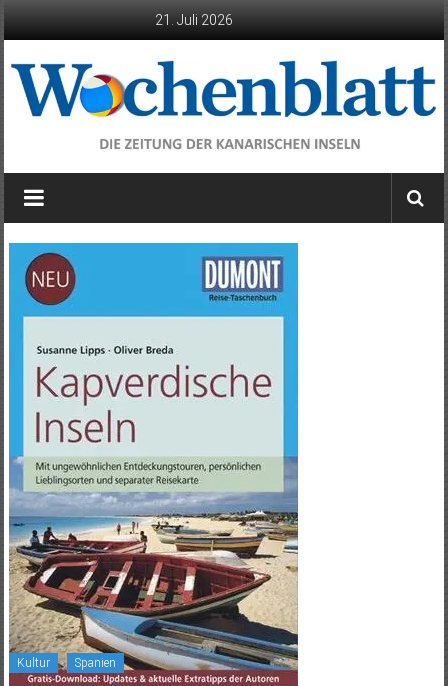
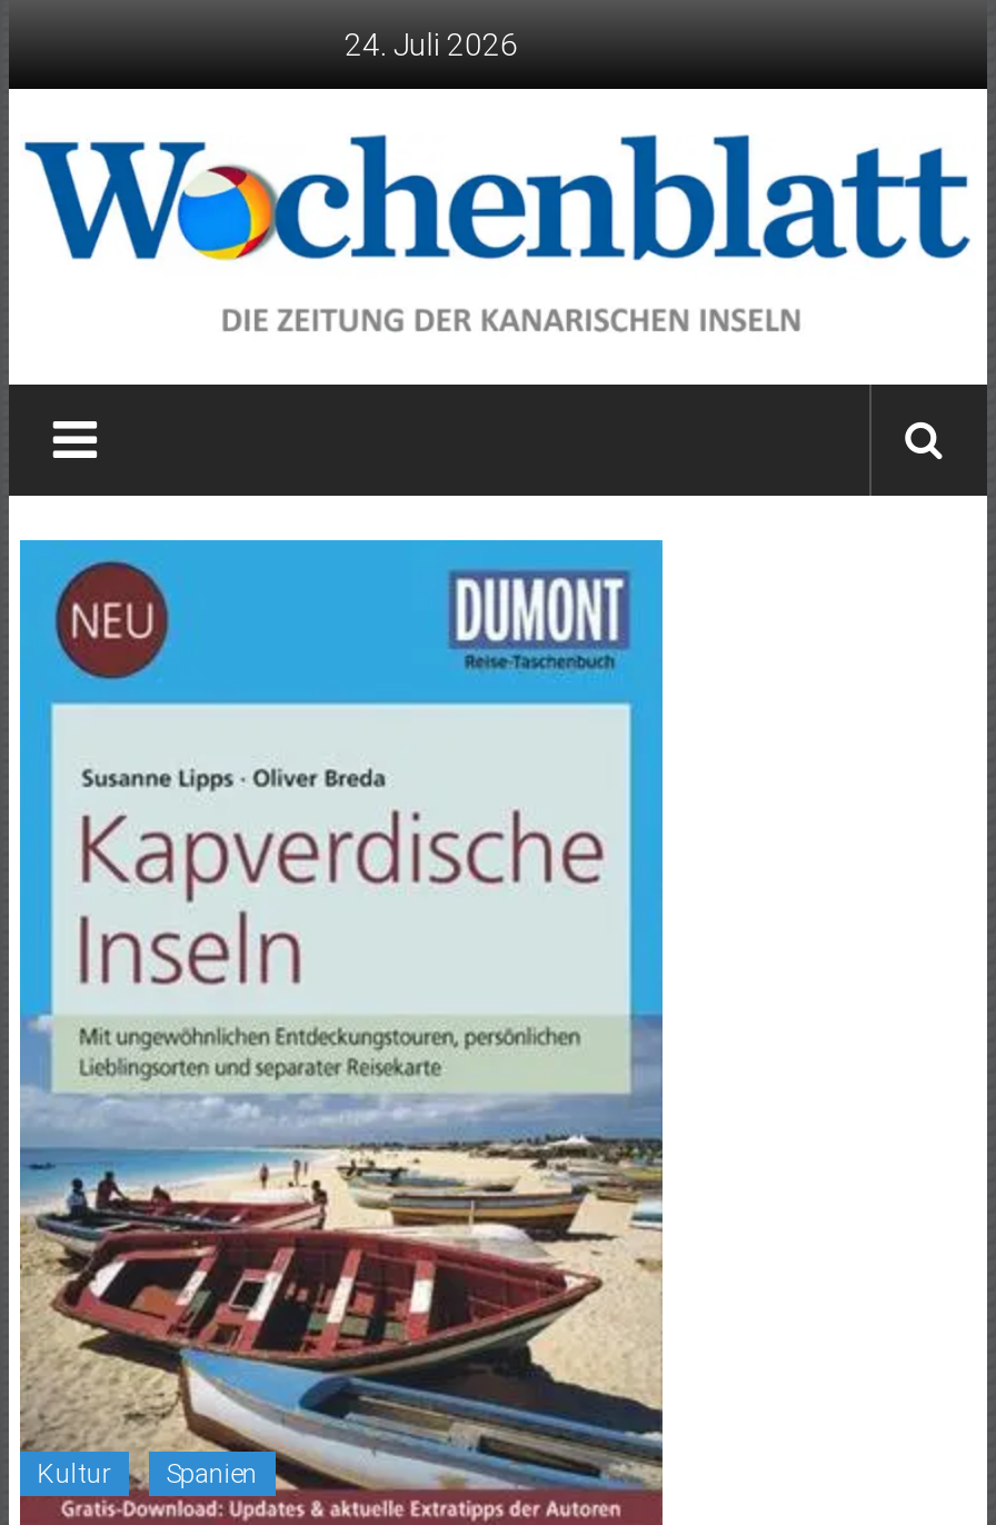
- 21. Juli 2026
+ 24. Juli 2026
